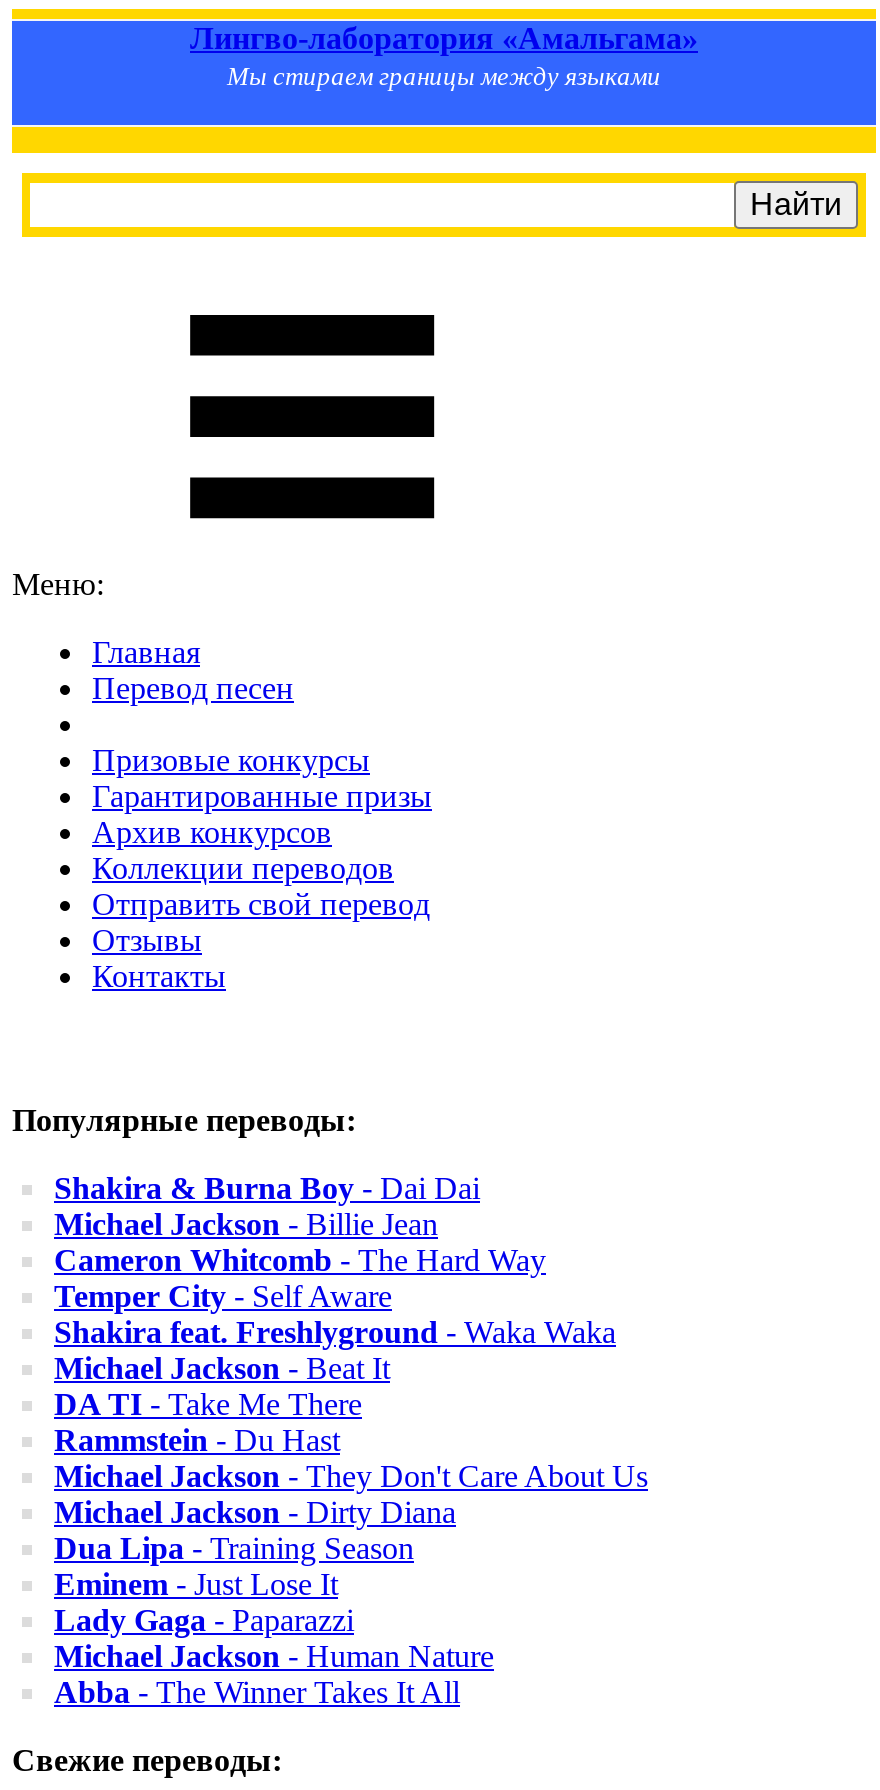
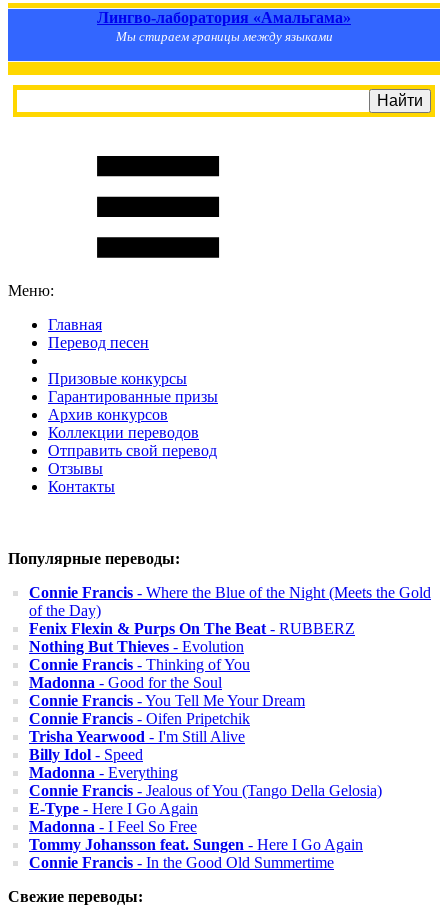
- Shakira & Burna Boy - Dai Dai
- Michael Jackson - Billie Jean
- Cameron Whitcomb - The Hard Way
- Temper City - Self Aware
- Shakira feat. Freshlyground - Waka Waka
- Michael Jackson - Beat It
- DA TI - Take Me There
- Rammstein - Du Hast
- Michael Jackson - They Don't Care About Us
- Michael Jackson - Dirty Diana
- Dua Lipa - Training Season
- Eminem - Just Lose It
- Lady Gaga - Paparazzi
- Michael Jackson - Human Nature
- Abba - The Winner Takes It All
+ Connie Francis - Where the Blue of the Night (Meets the Gold
+ of the Day)
+ Fenix Flexin & Purps On The Beat - RUBBERZ
+ Nothing But Thieves - Evolution
+ Connie Francis - Thinking of You
+ Madonna - Good for the Soul
+ Connie Francis - You Tell Me Your Dream
+ Connie Francis - Oifen Pripetchik
+ Trisha Yearwood - I'm Still Alive
+ Billy Idol - Speed
+ Madonna - Everything
+ Connie Francis - Jealous of You (Tango Della Gelosia)
+ E-Type - Here I Go Again
+ Madonna - I Feel So Free
+ Tommy Johansson feat. Sungen - Here I Go Again
+ Connie Francis - In the Good Old Summertime
